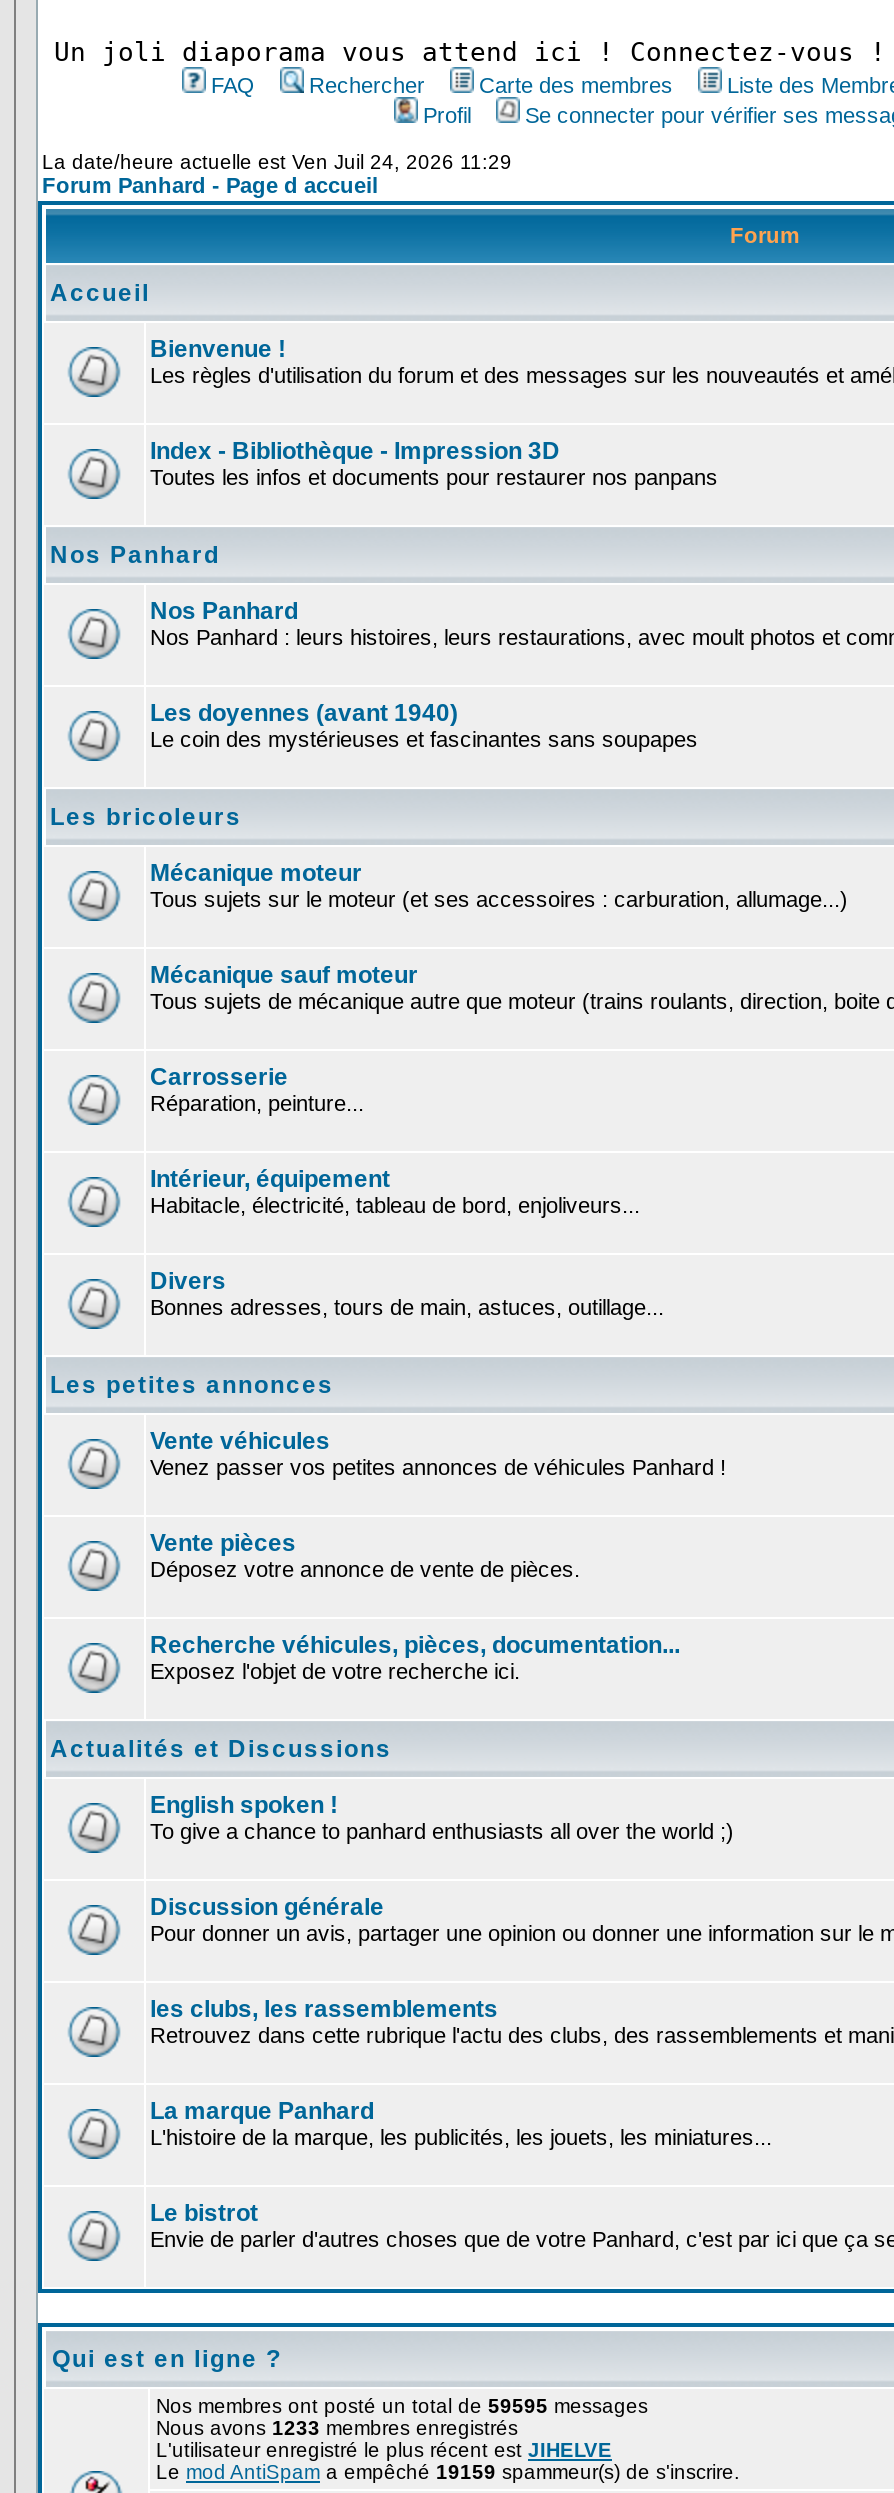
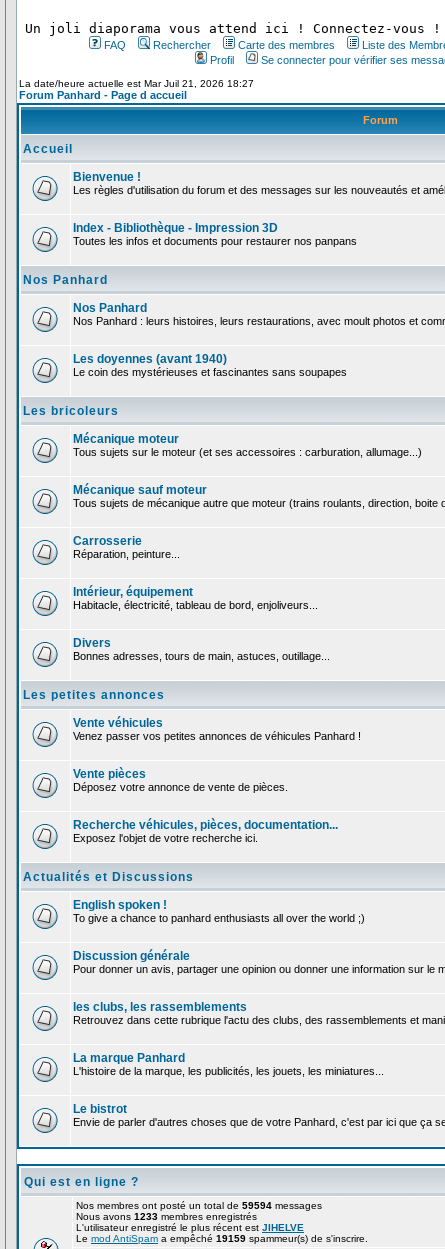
- La date/heure actuelle est Ven Juil 24, 2026 11:29
+ La date/heure actuelle est Mar Juil 21, 2026 18:27

- Nos membres ont posté un total de 59595 messages
+ Nos membres ont posté un total de 59594 messages
